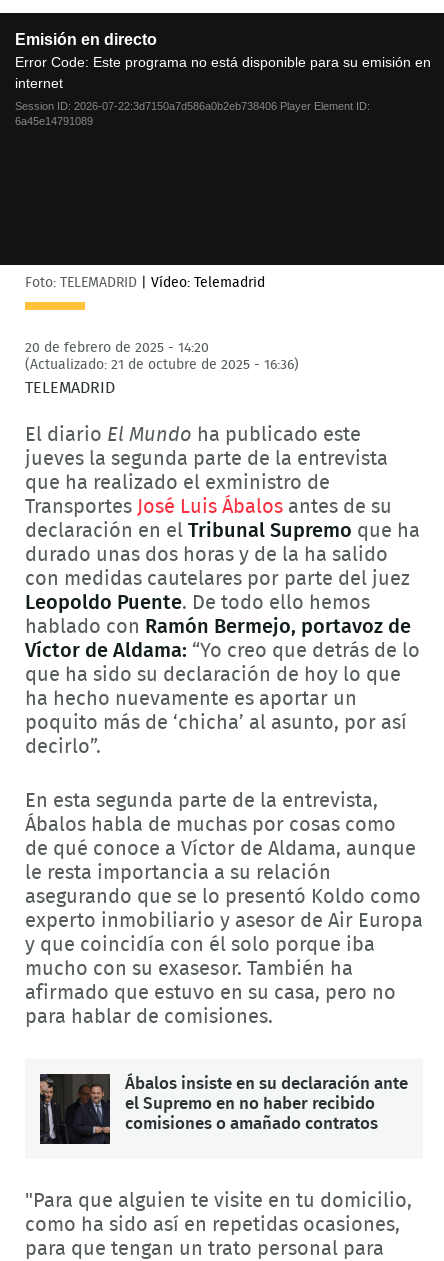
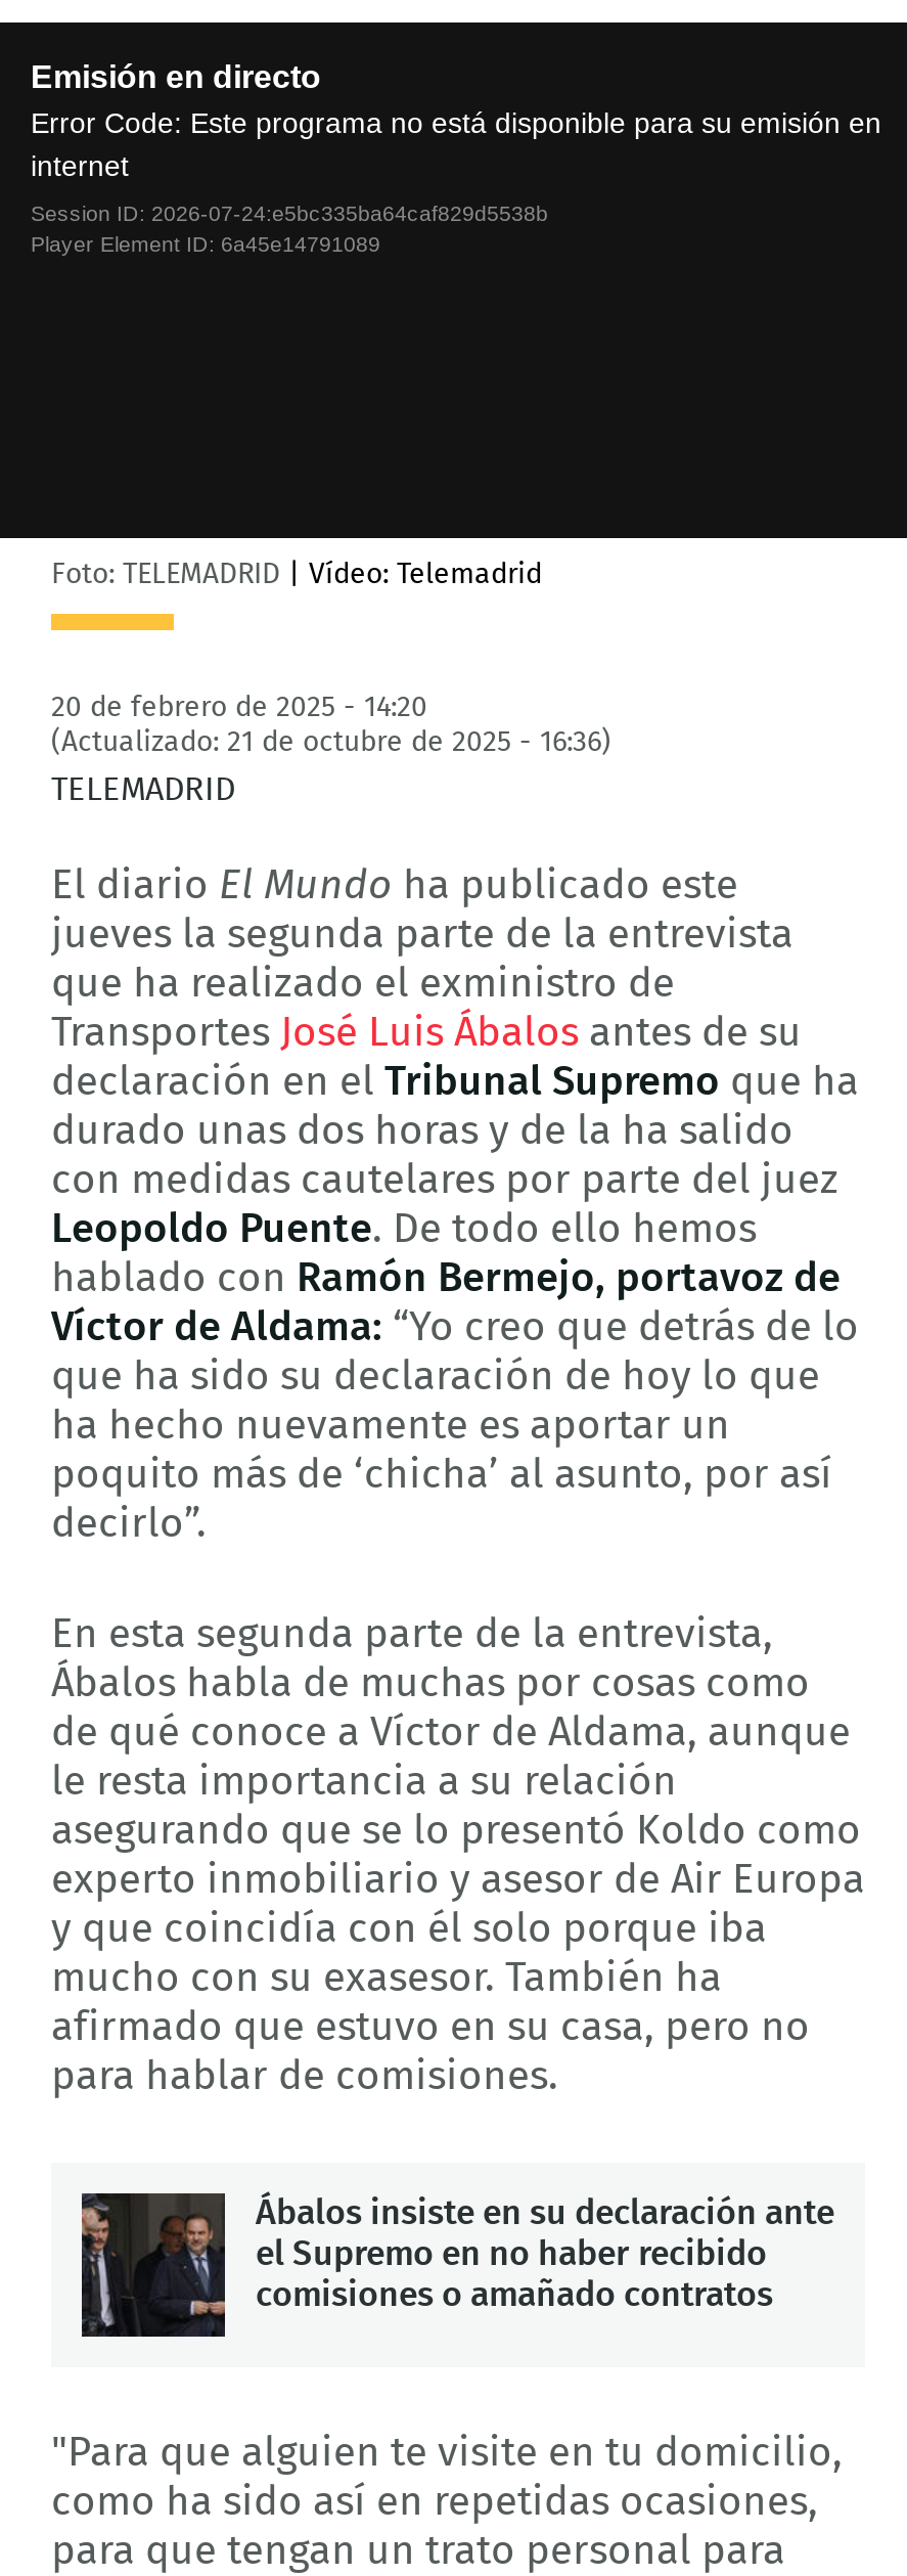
- Session ID: 2026-07-22:3d7150a7d586a0b2eb738406 Player Element ID:
- 6a45e14791089
+ Session ID: 2026-07-24:e5bc335ba64caf829d5538b
+ Player Element ID: 6a45e14791089
